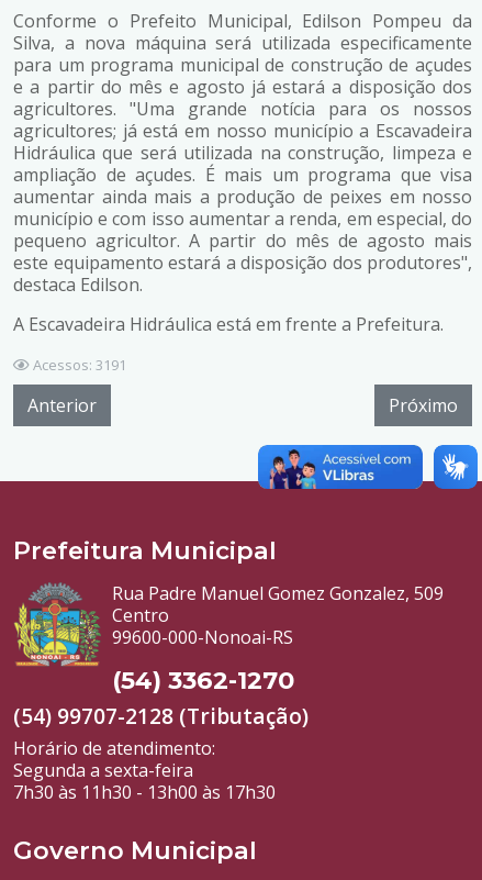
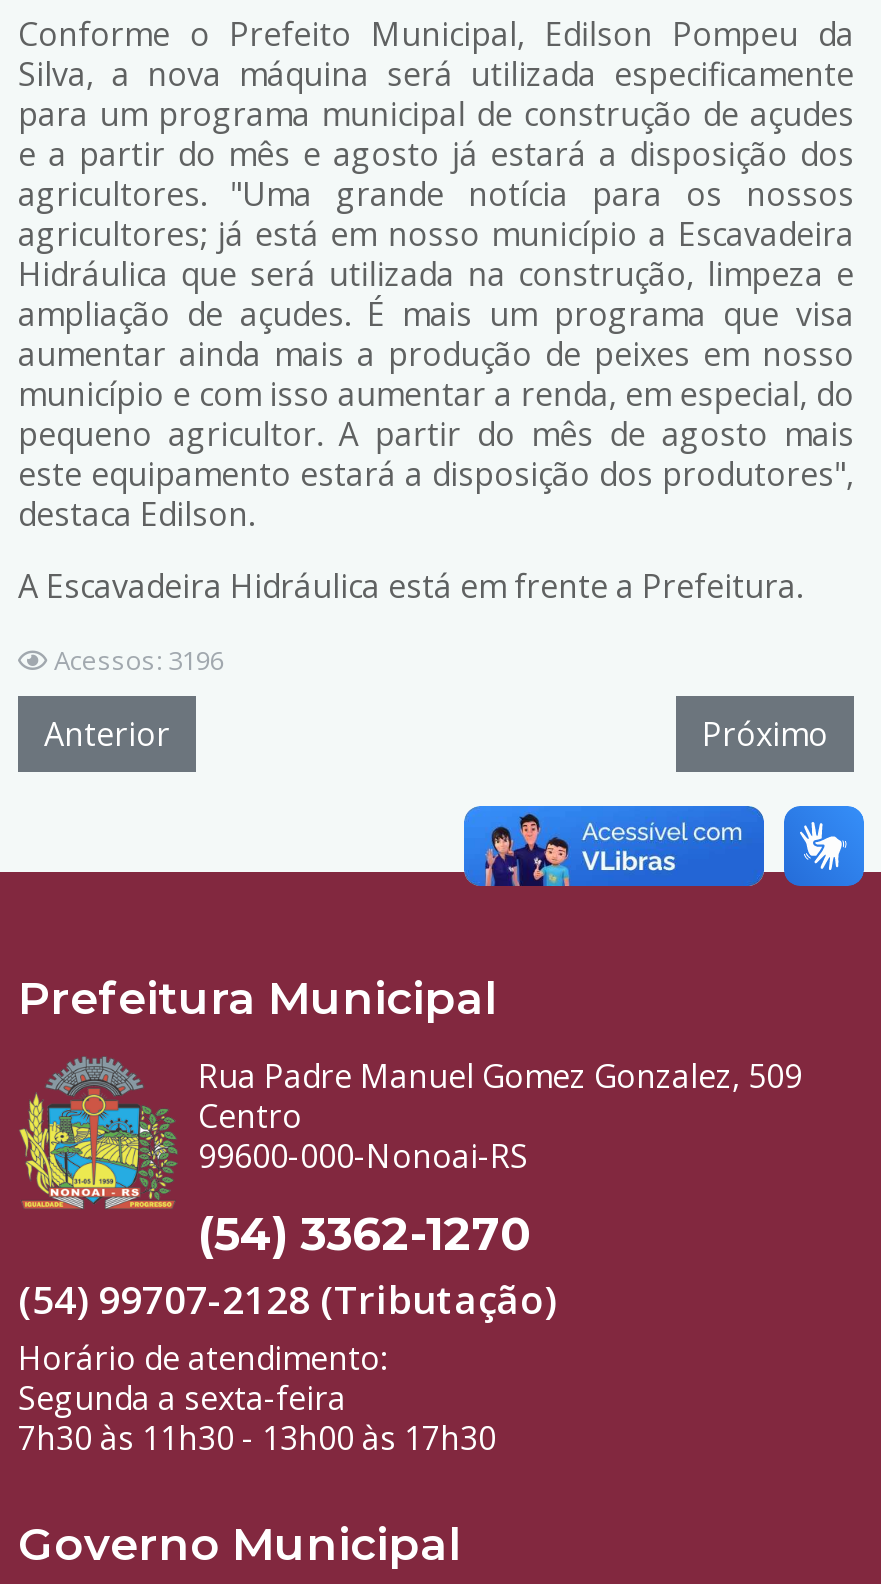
- Acessos: 3191
+ Acessos: 3196
